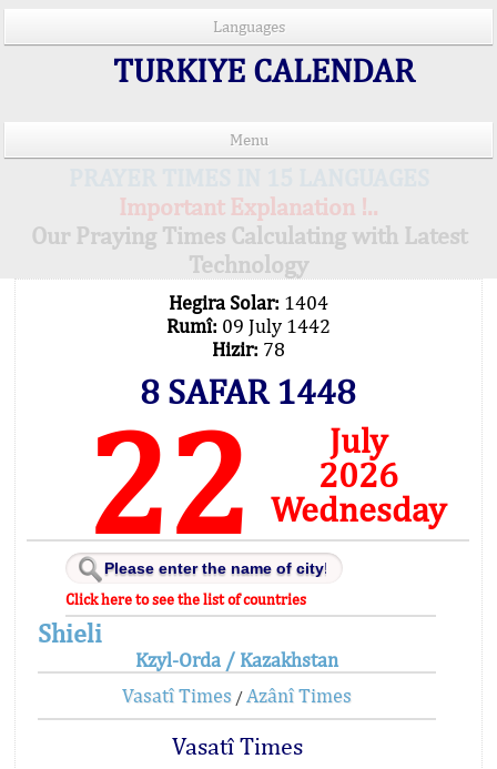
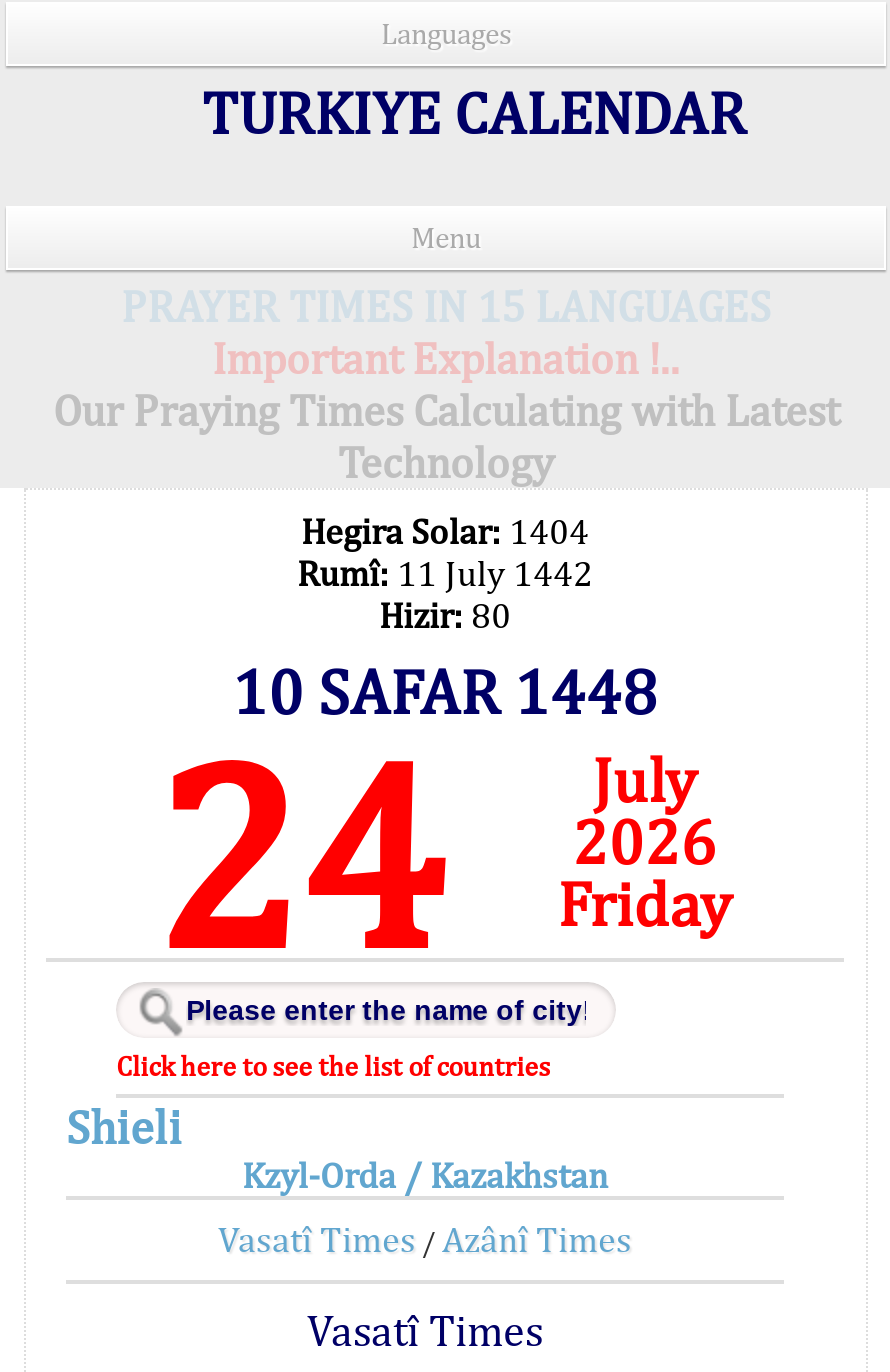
- Rumî: 09 July 1442
+ Rumî: 11 July 1442

- Hizir: 78
+ Hizir: 80

- 8 SAFAR 1448
+ 10 SAFAR 1448

- 22
+ 24

- Wednesday
+ Friday
